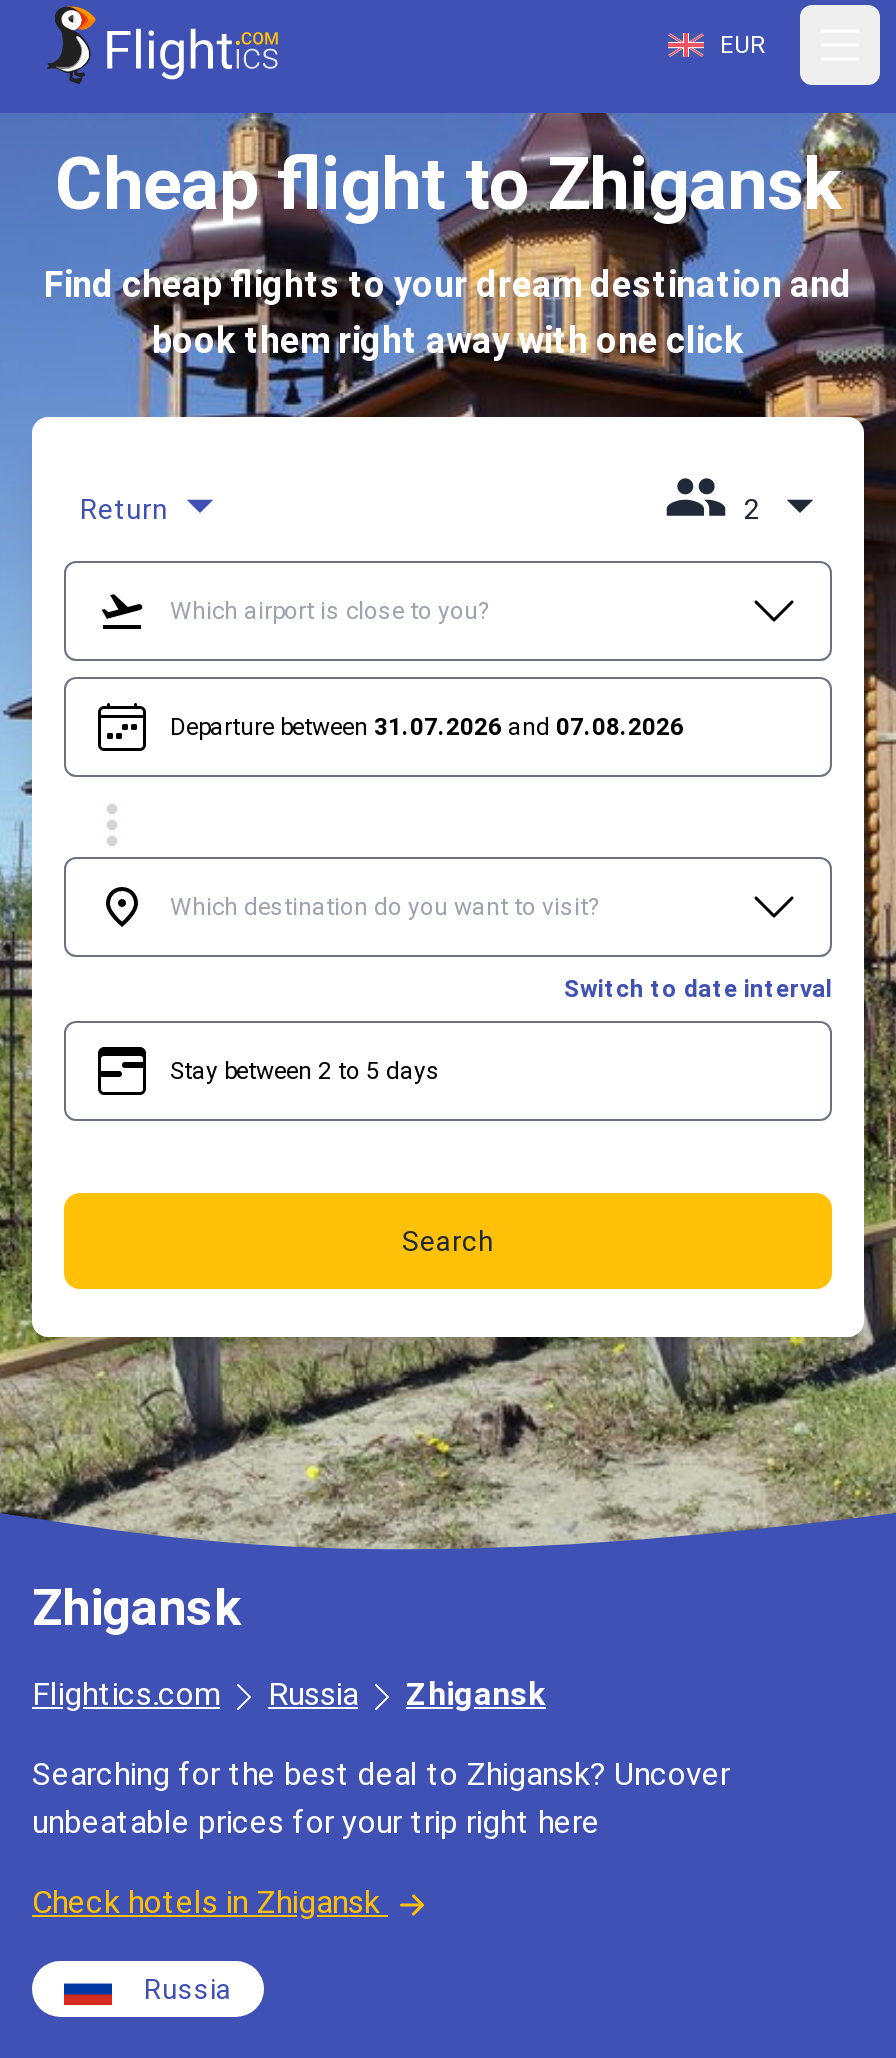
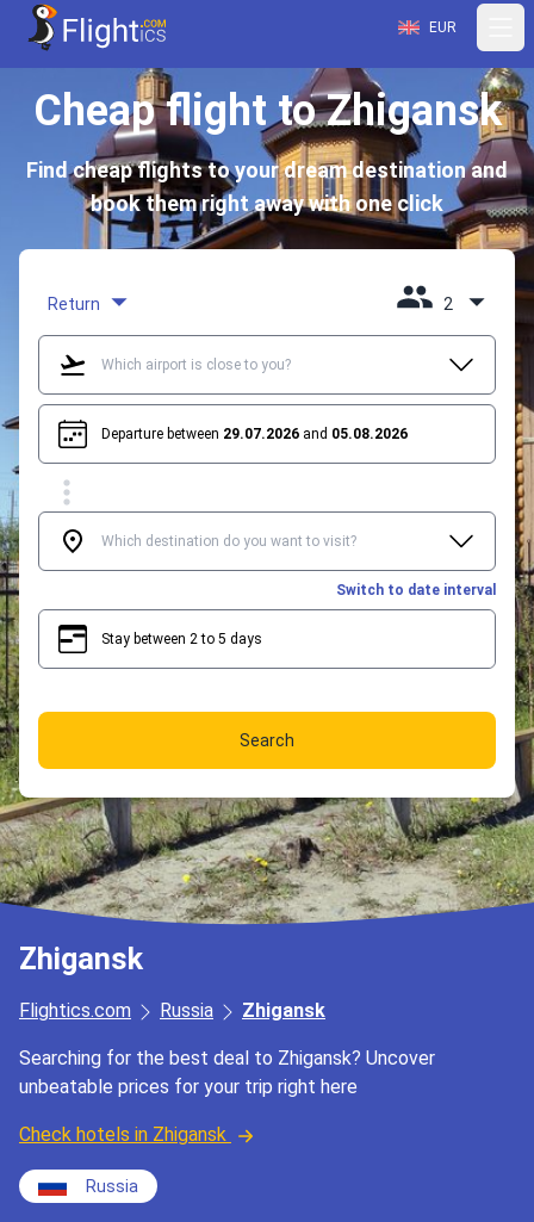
- Departure between 31.07.2026 and 07.08.2026
+ Departure between 29.07.2026 and 05.08.2026
